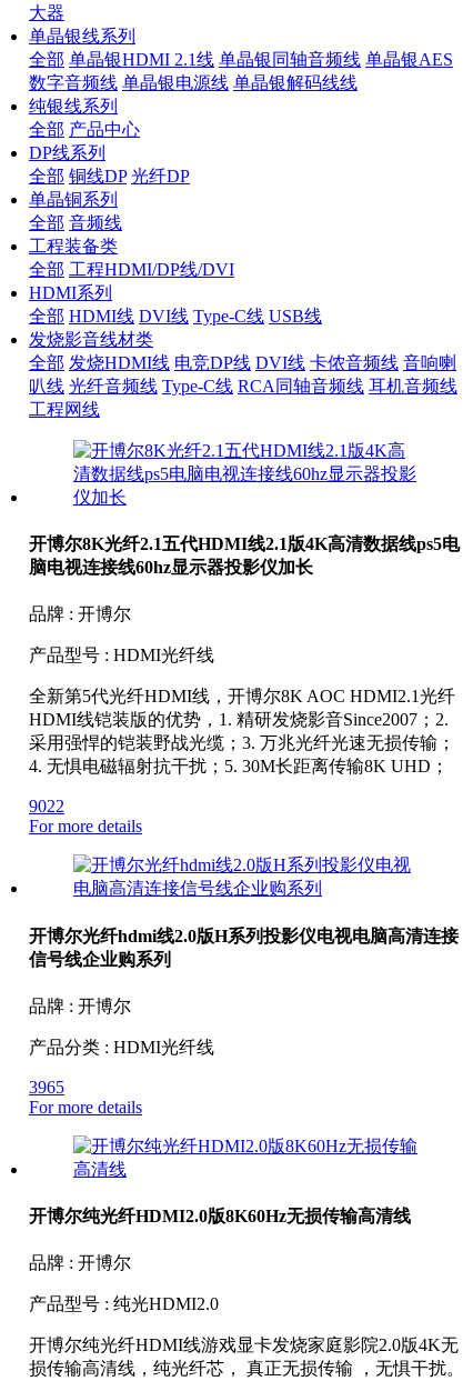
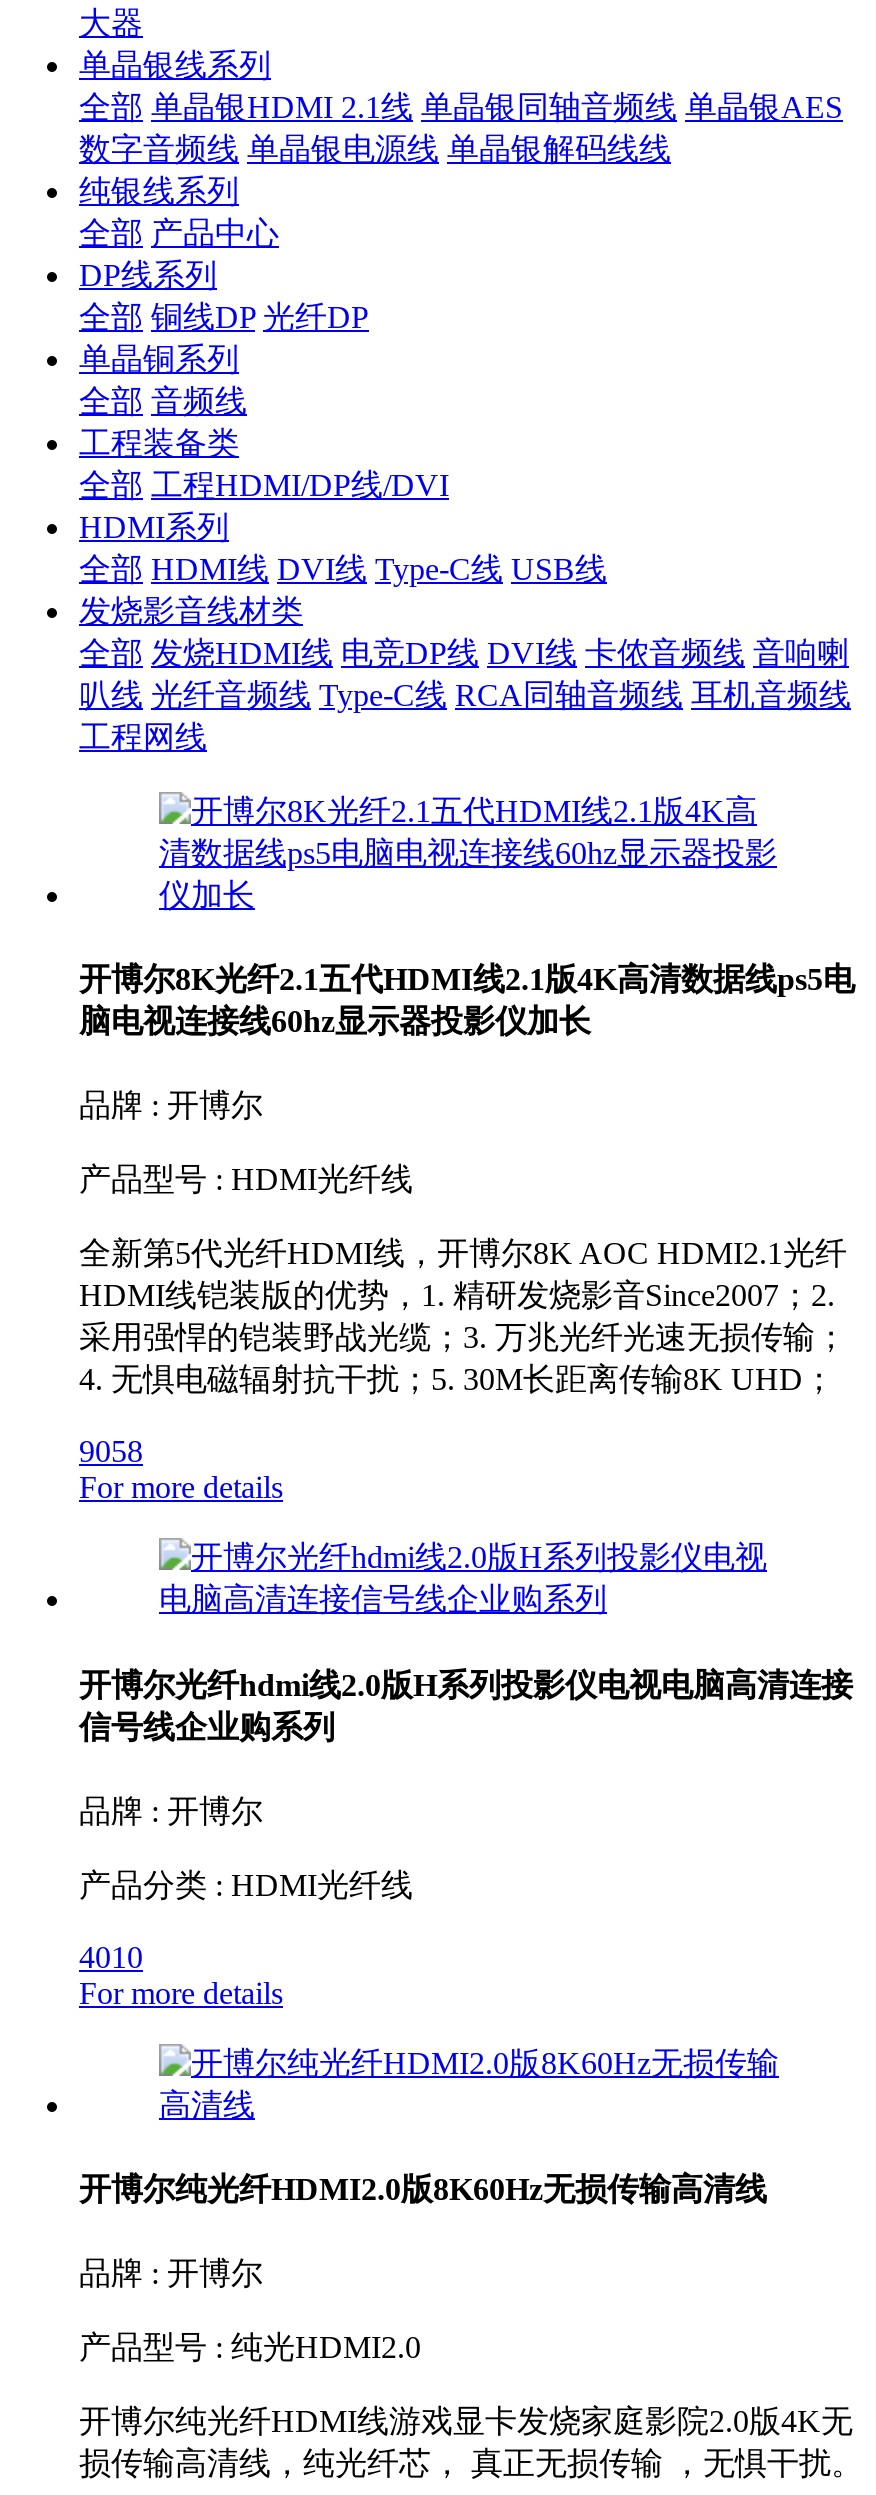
- 9022
+ 9058

- 3965
+ 4010
